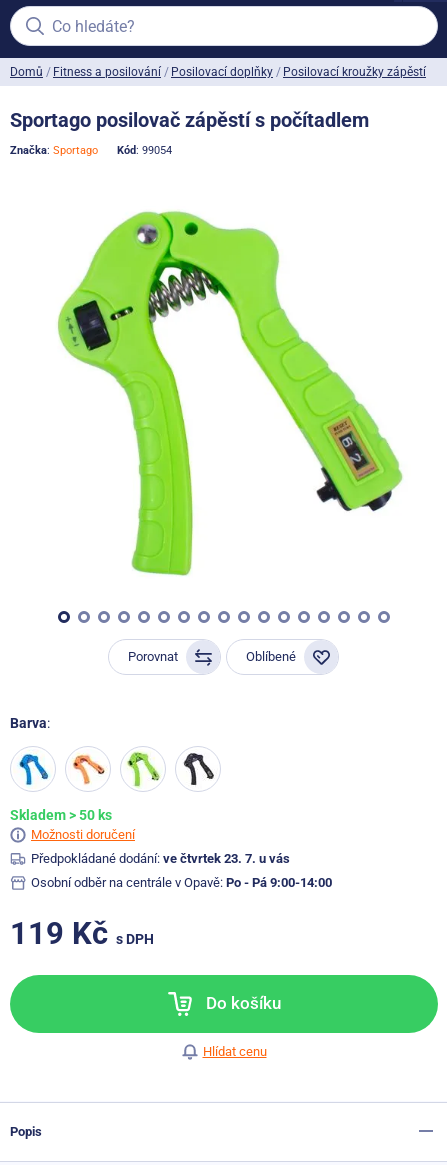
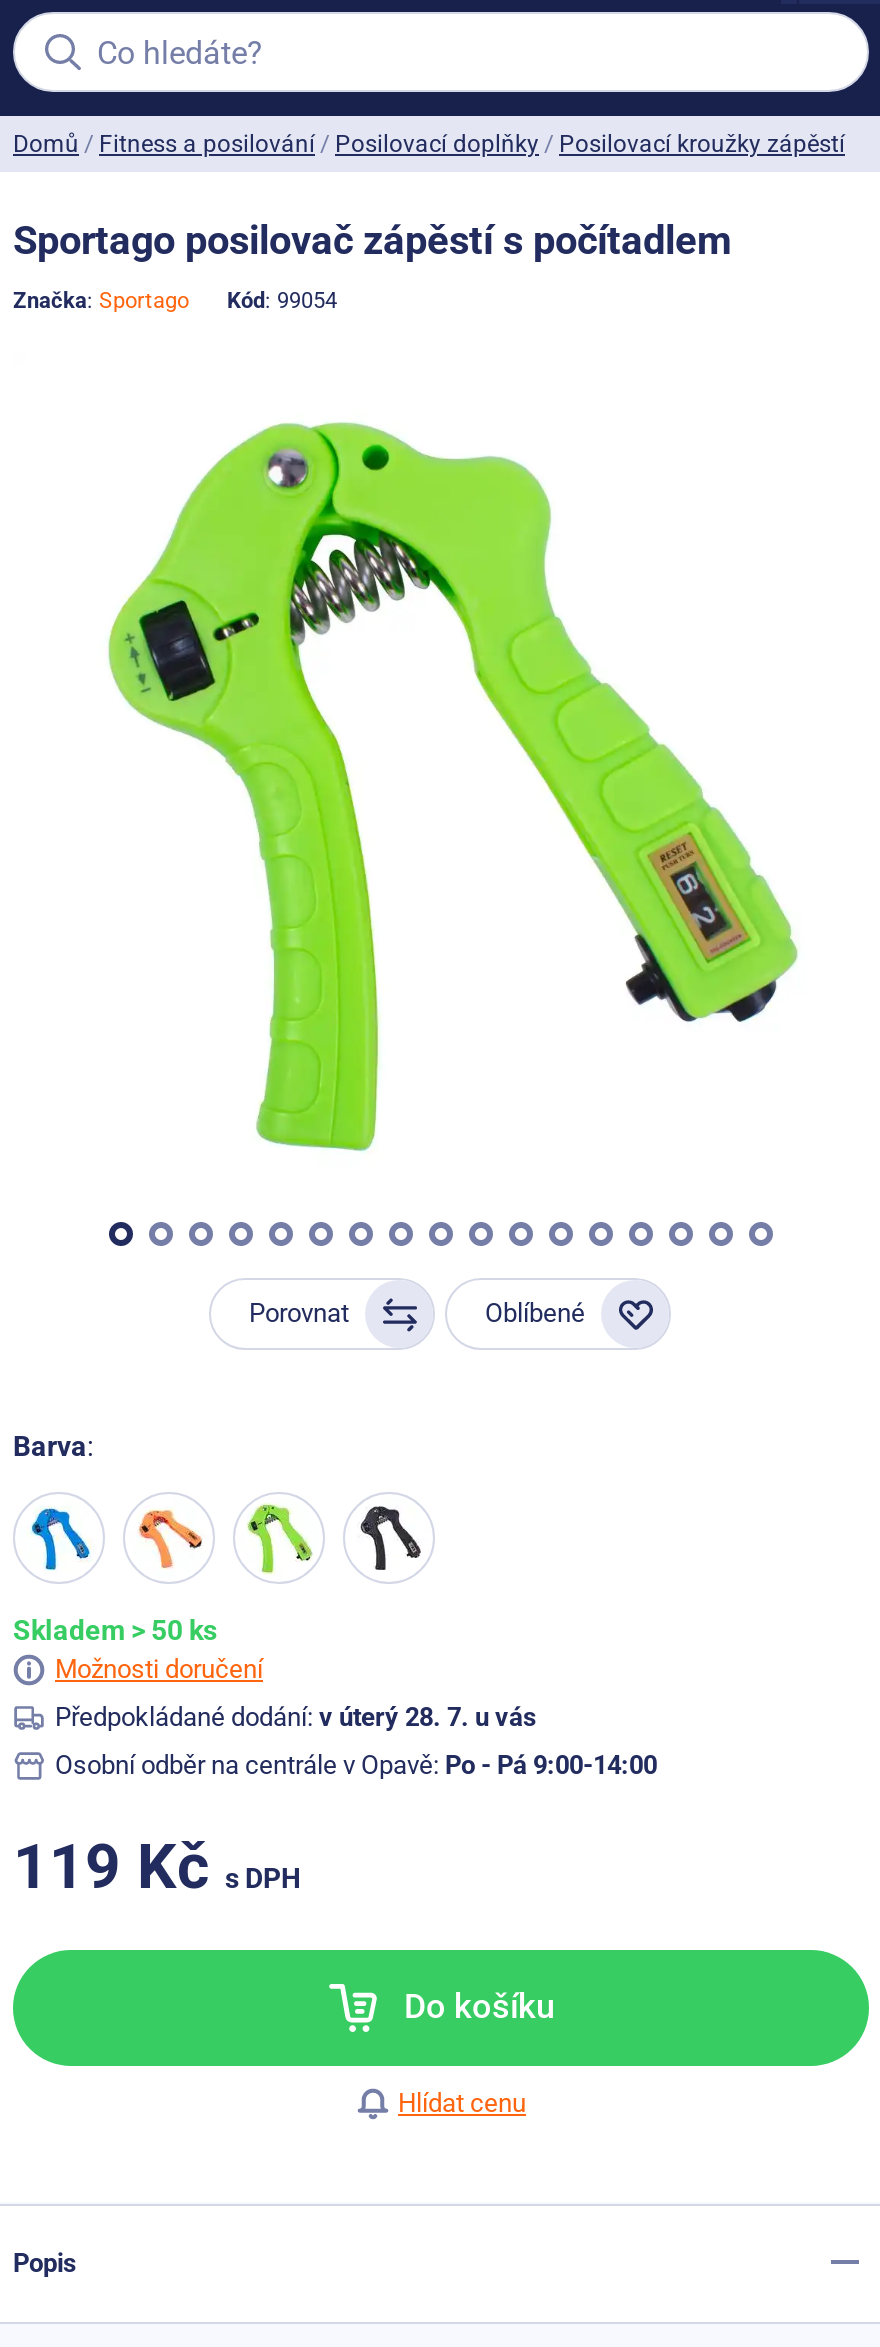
- Předpokládané dodání: ve čtvrtek 23. 7. u vás
+ Předpokládané dodání: v úterý 28. 7. u vás
